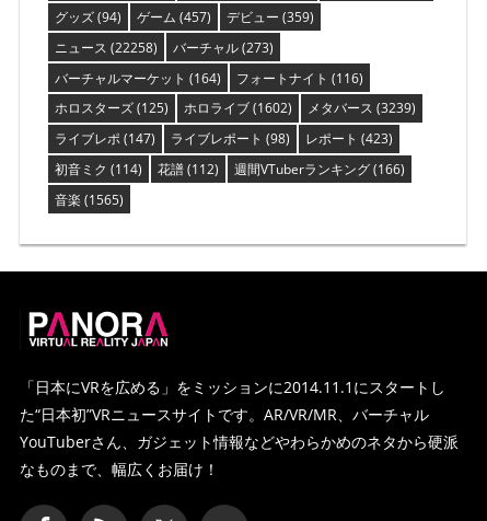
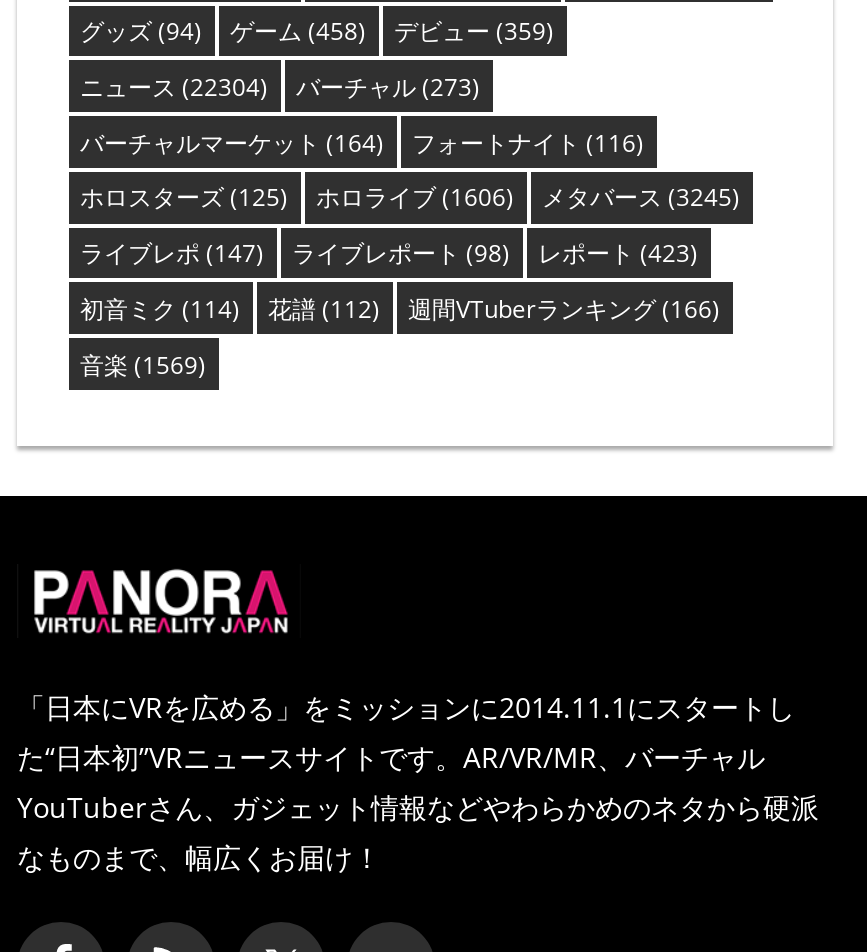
- グッズ(94) ゲーム(457) デビュー(359)
+ グッズ(94) ゲーム(458) デビュー(359)

- ニュース(22258) バーチャル(273)
+ ニュース(22304) バーチャル(273)

- ホロライブ(1602)
+ ホロライブ(1606)

- メタバース(3239)
+ メタバース(3245)

- 音楽(1565)
+ 音楽(1569)
